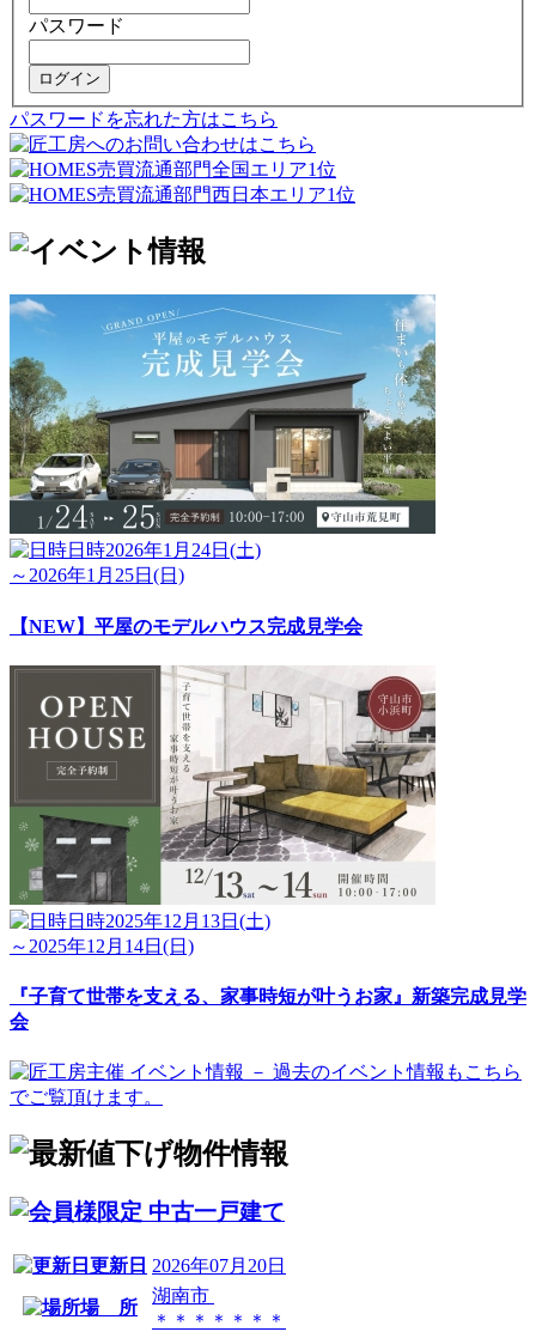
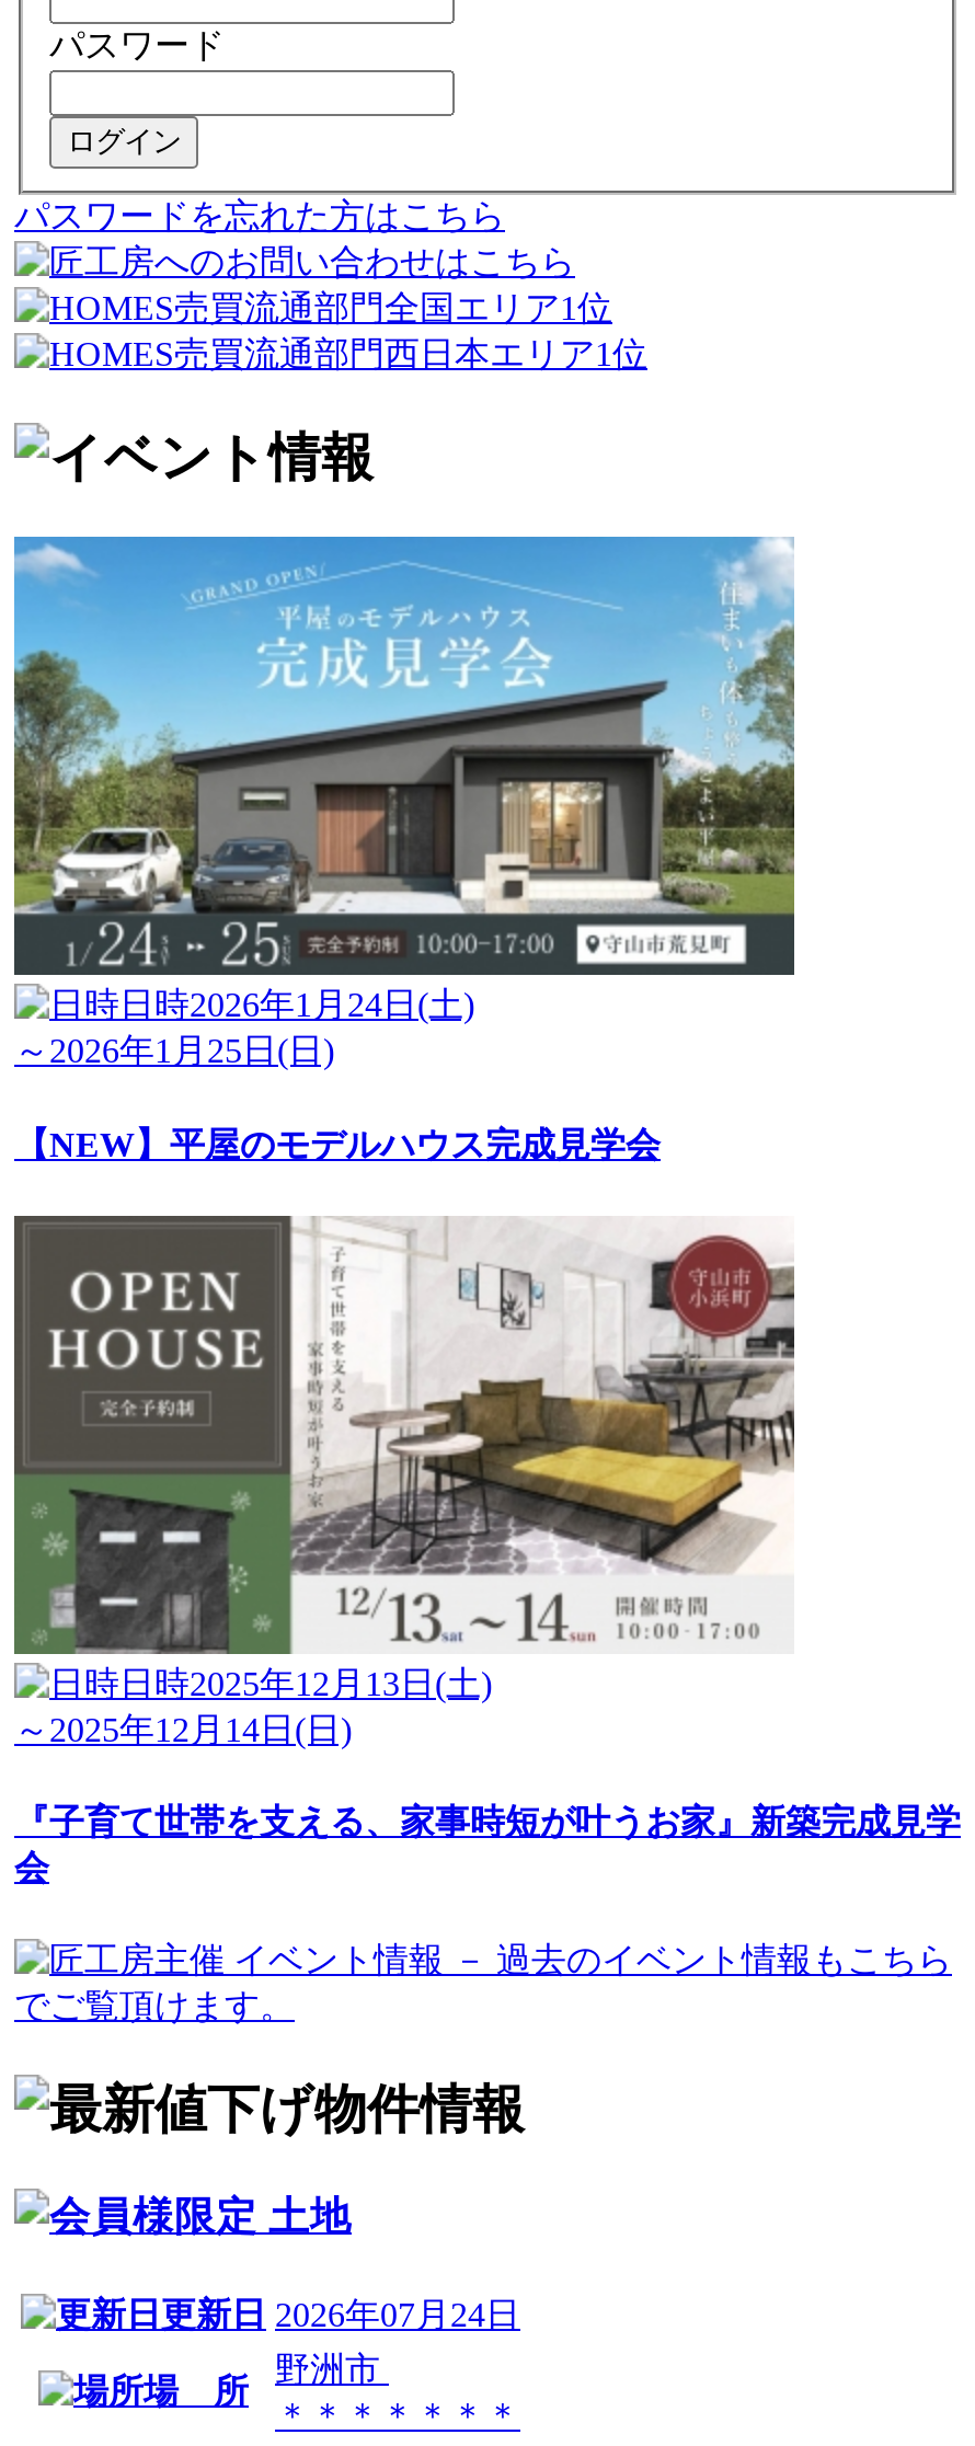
- 中古一戸建て
+ 土地

- 更新日 2026年07月20日
+ 更新日 2026年07月24日

- 湖南市
+ 野洲市
